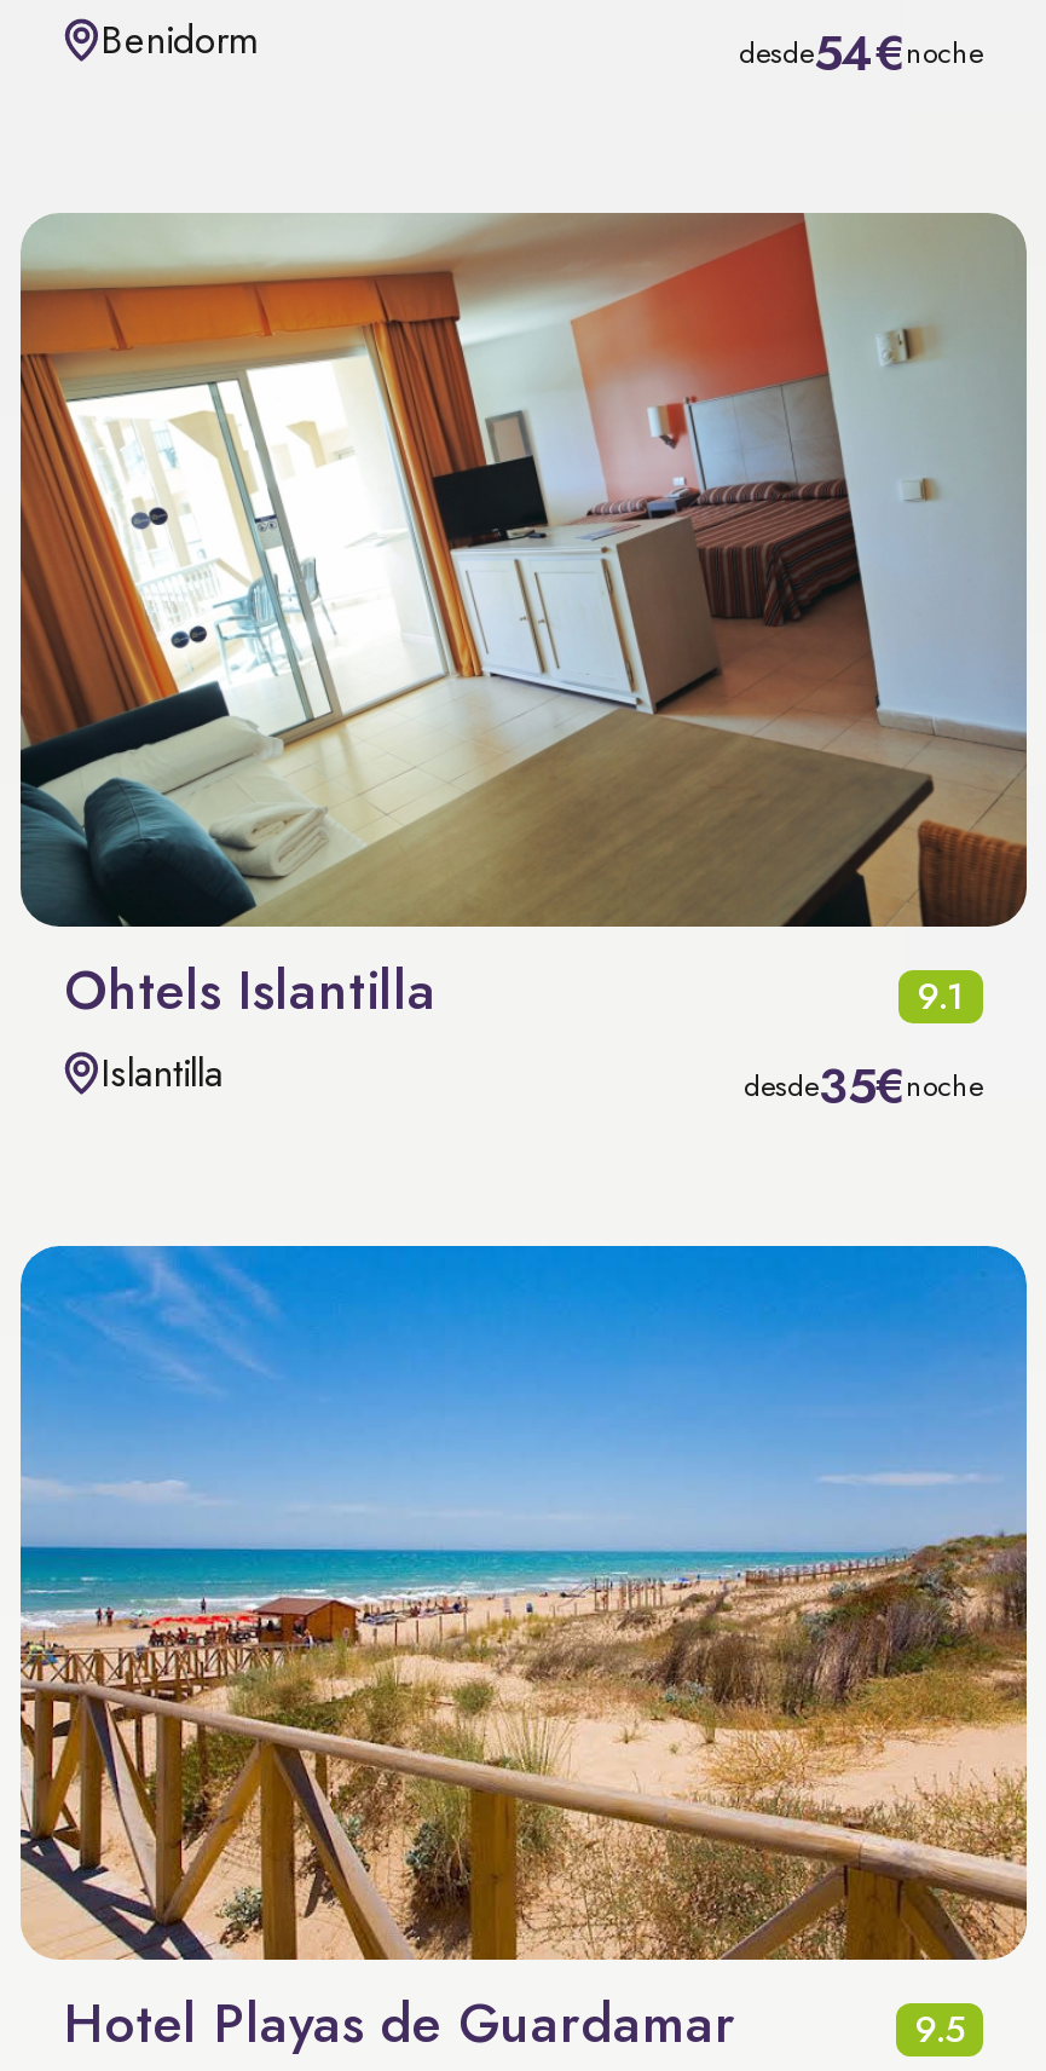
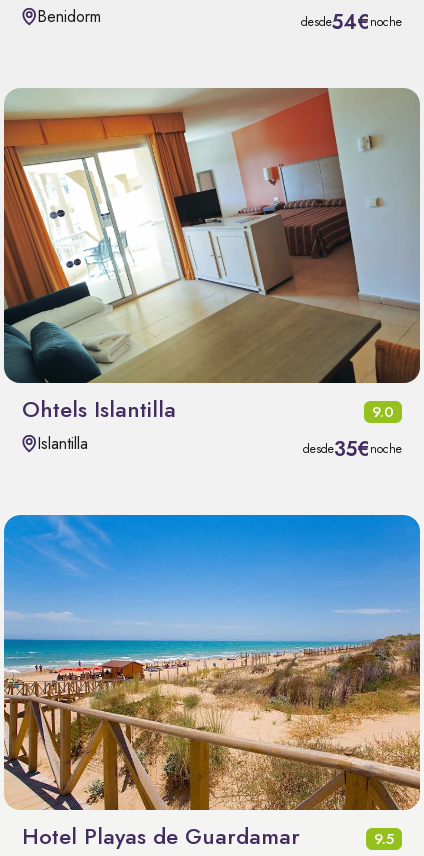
- 9.1
+ 9.0
